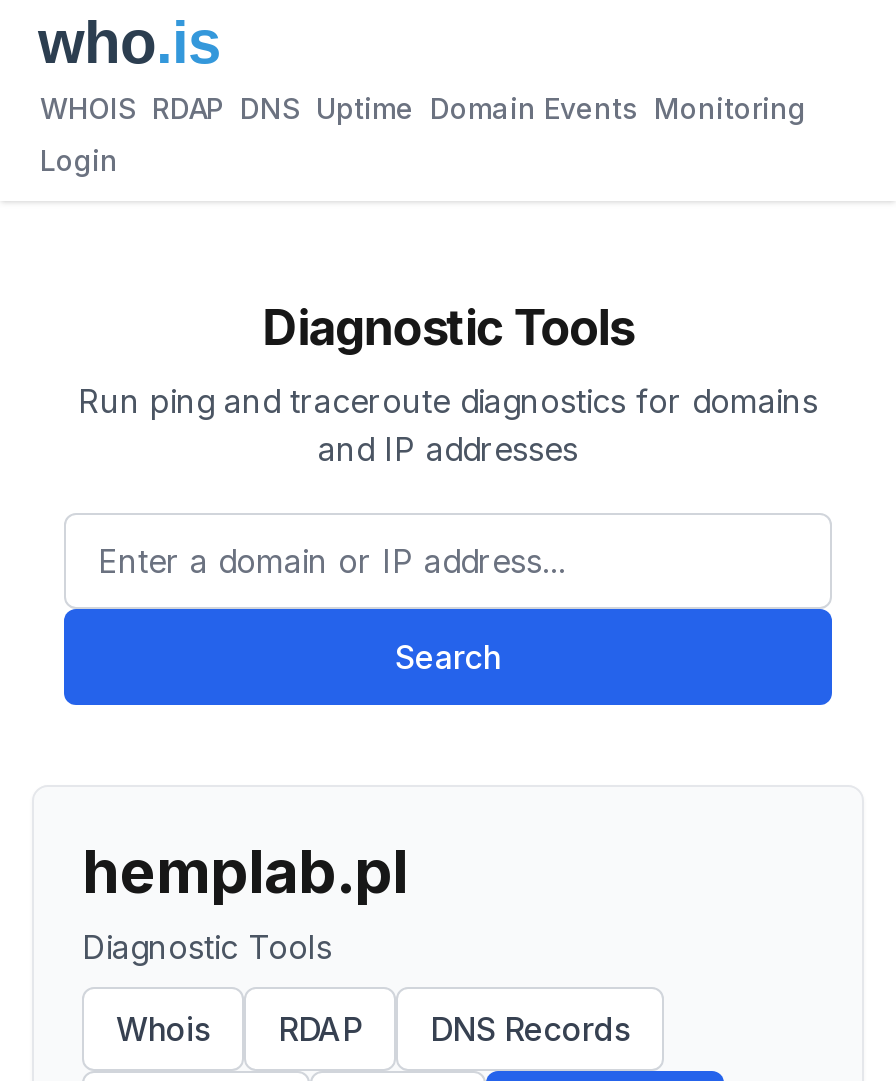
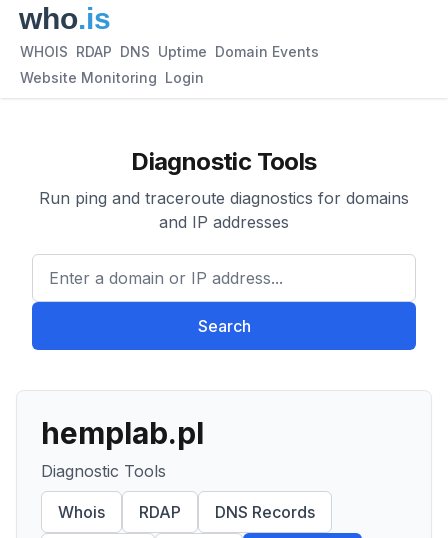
- WHOIS RDAP DNS Uptime Domain Events Monitoring
+ WHOIS RDAP DNS Uptime Domain Events

- Login
+ Website Monitoring Login
